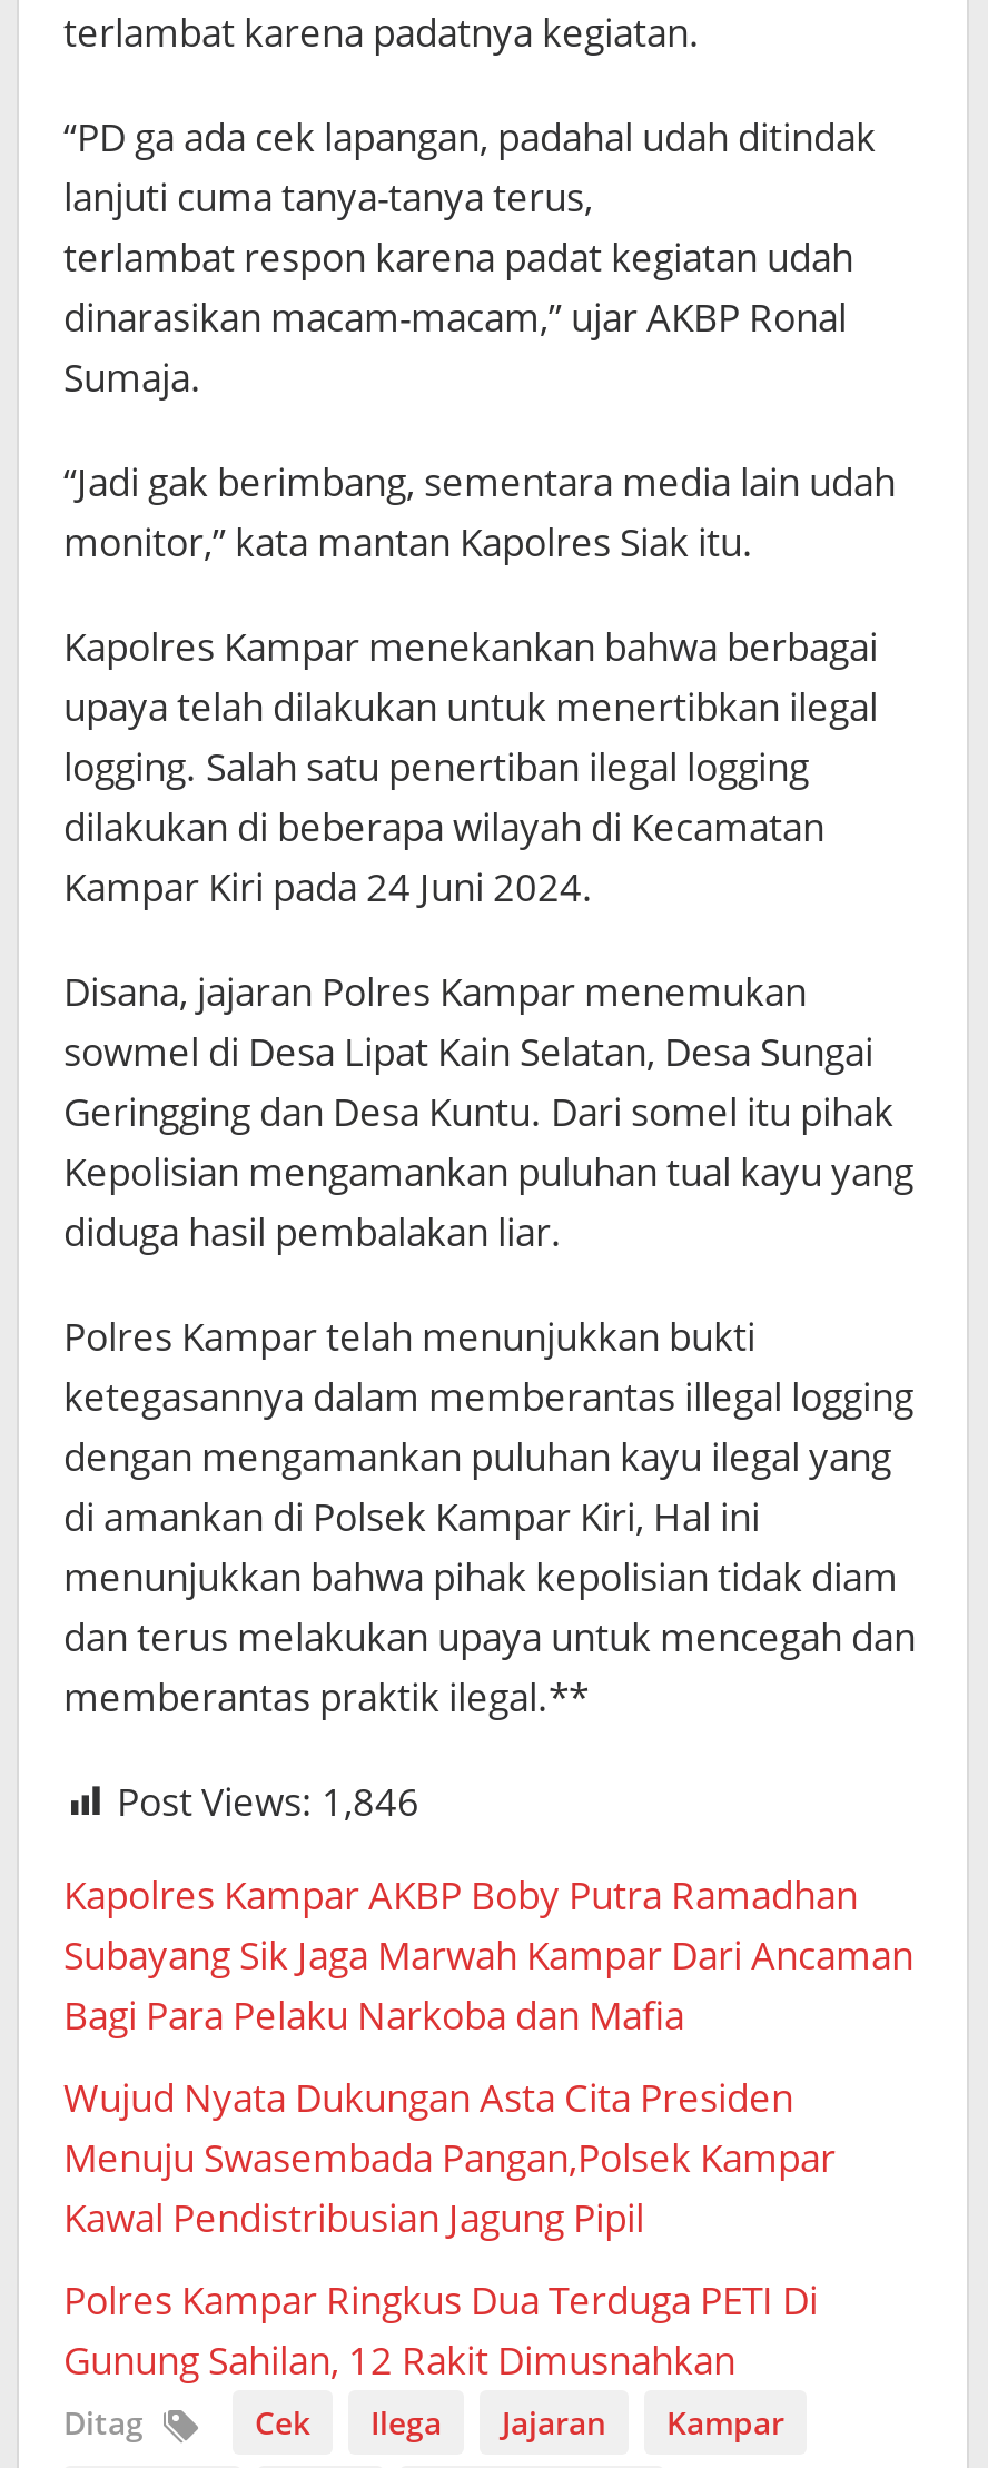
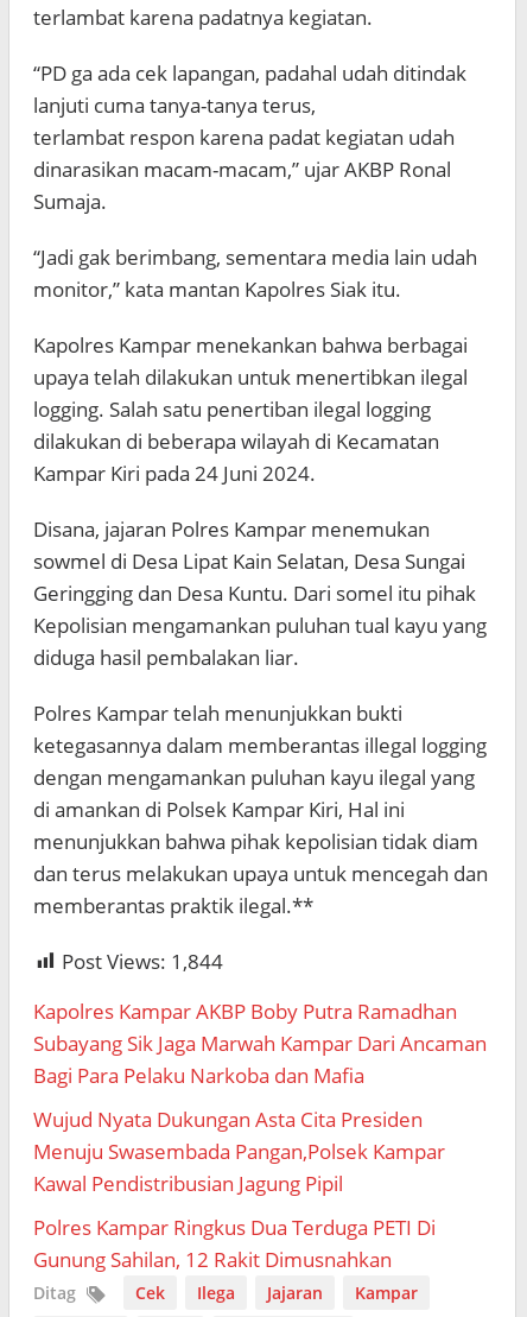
- Post Views: 1,846
+ Post Views: 1,844
